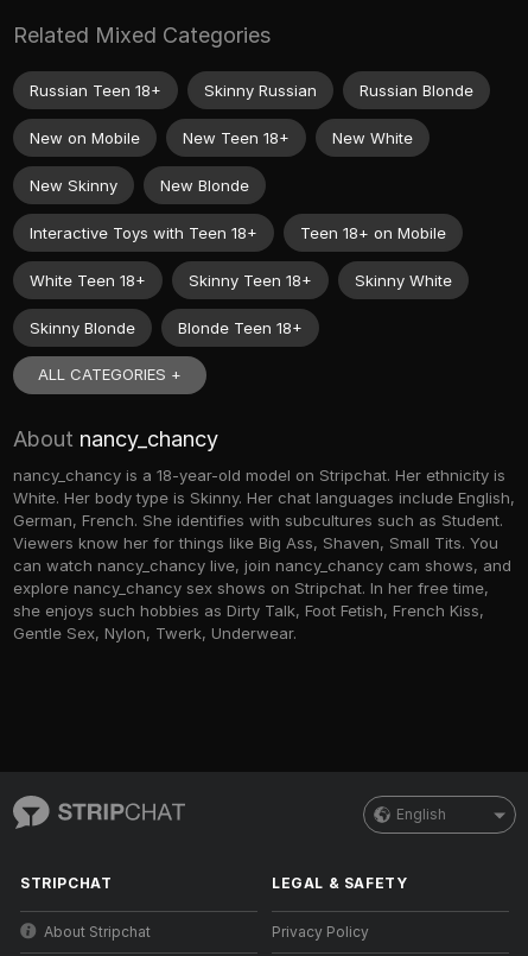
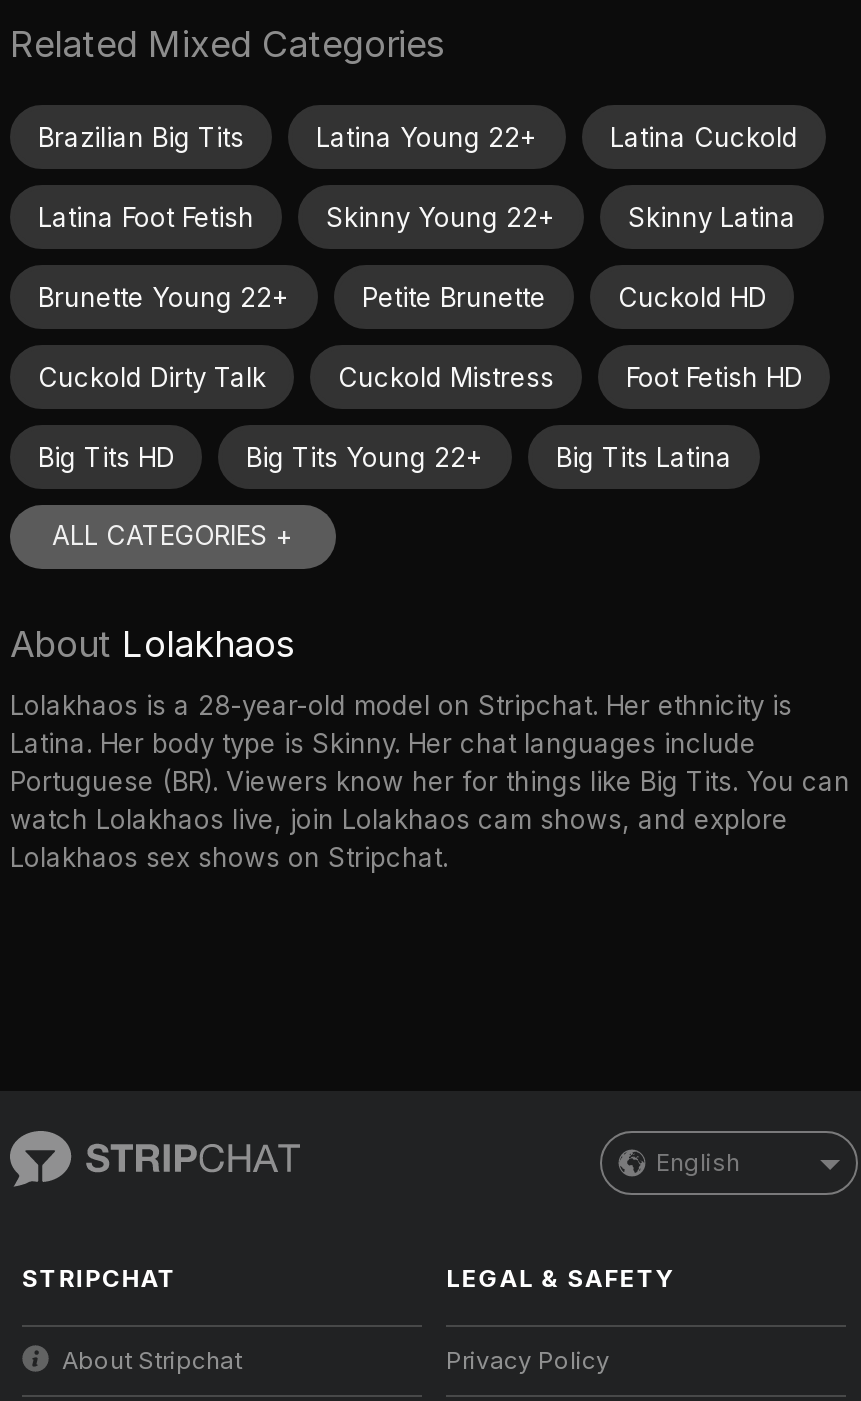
- Russian Teen 18+
- Skinny Russian
- Russian Blonde
- New on Mobile
- New Teen 18+
- New White
- New Skinny
- New Blonde
- Interactive Toys with Teen 18+
- Teen 18+ on Mobile
- White Teen 18+
- Skinny Teen 18+
- Skinny White
- Skinny Blonde
- Blonde Teen 18+
+ Brazilian Big Tits
+ Latina Young 22+
+ Latina Cuckold
+ Latina Foot Fetish
+ Skinny Young 22+
+ Skinny Latina
+ Brunette Young 22+
+ Petite Brunette
+ Cuckold HD
+ Cuckold Dirty Talk
+ Cuckold Mistress
+ Foot Fetish HD
+ Big Tits HD
+ Big Tits Young 22+
+ Big Tits Latina

- About nancy_chancy
+ About Lolakhaos

- nancy_chancy is a 18-year-old model on Stripchat. Her ethnicity is
- White. Her body type is Skinny. Her chat languages include English,
- German, French. She identifies with subcultures such as Student.
- Viewers know her for things like Big Ass, Shaven, Small Tits. You
- can watch nancy_chancy live, join nancy_chancy cam shows, and
- explore nancy_chancy sex shows on Stripchat. In her free time,
- she enjoys such hobbies as Dirty Talk, Foot Fetish, French Kiss,
- Gentle Sex, Nylon, Twerk, Underwear.
+ Lolakhaos is a 28-year-old model on Stripchat. Her ethnicity is
+ Latina. Her body type is Skinny. Her chat languages include
+ Portuguese (BR). Viewers know her for things like Big Tits. You can
+ watch Lolakhaos live, join Lolakhaos cam shows, and explore
+ Lolakhaos sex shows on Stripchat.
